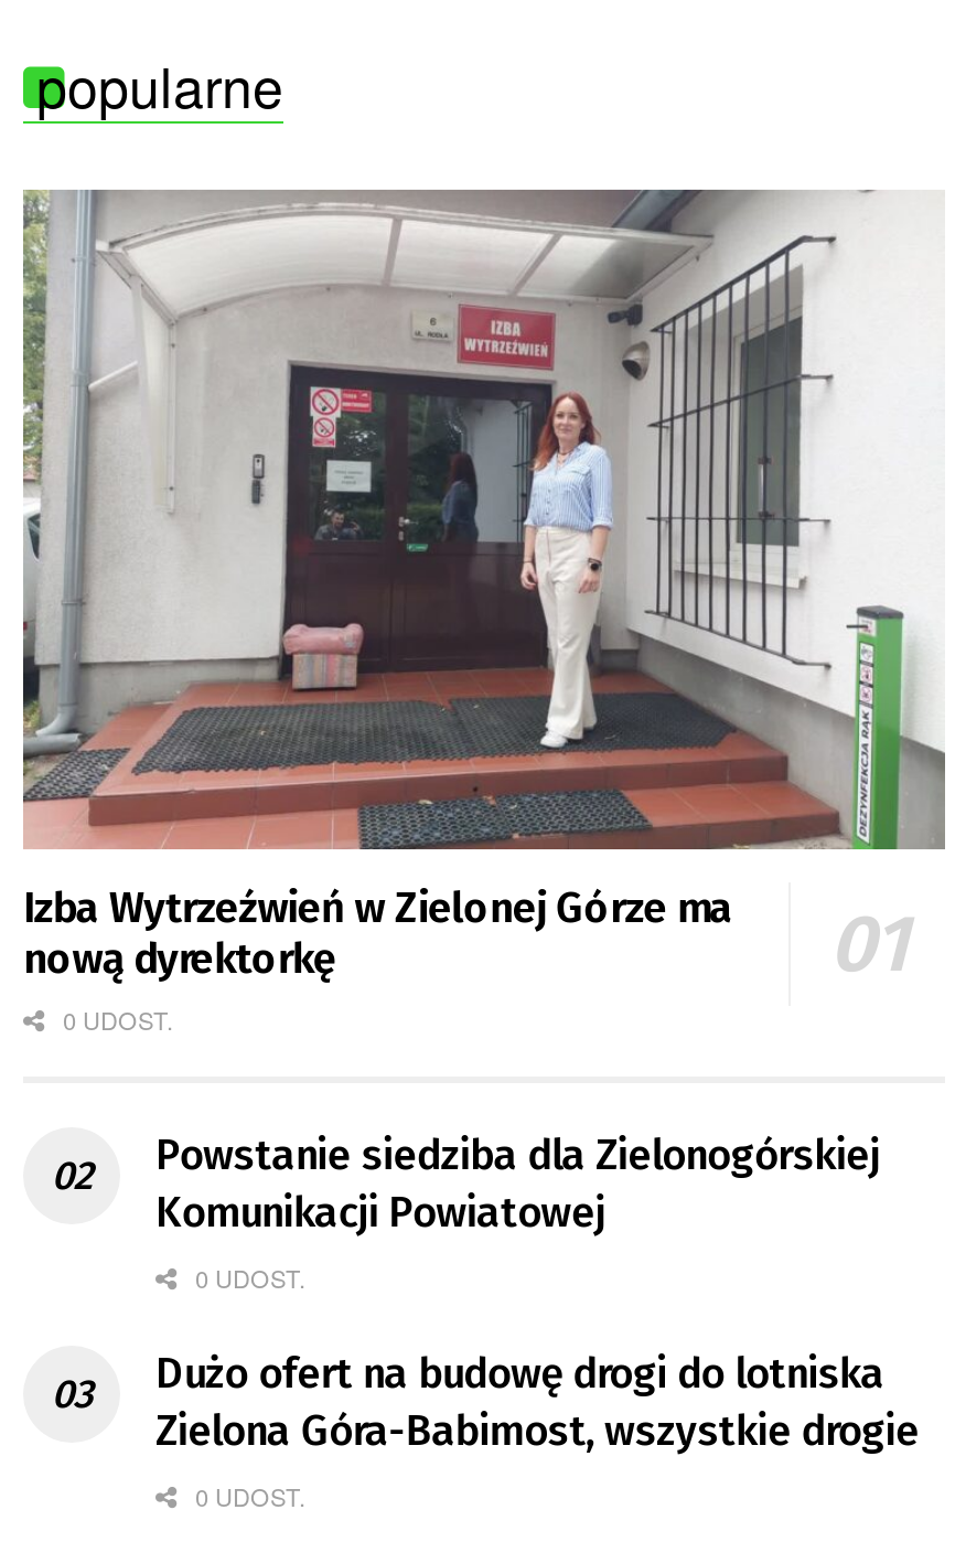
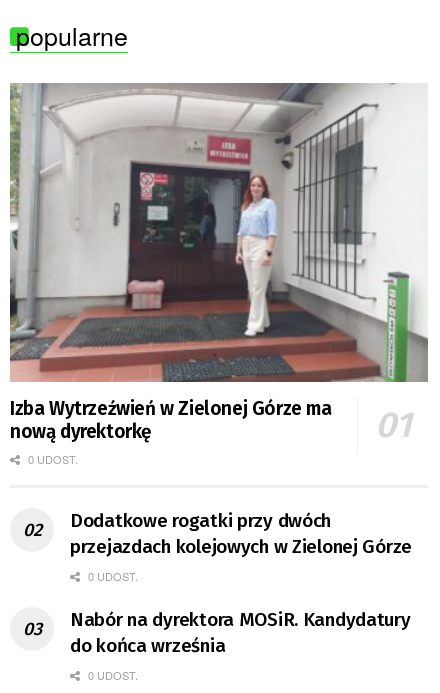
- Powstanie siedziba dla Zielonogórskiej
- Komunikacji Powiatowej
+ Dodatkowe rogatki przy dwóch
+ przejazdach kolejowych w Zielonej Górze

- Dużo ofert na budowę drogi do lotniska
- Zielona Góra-Babimost, wszystkie drogie
+ Nabór na dyrektora MOSiR. Kandydatury
+ do końca września
